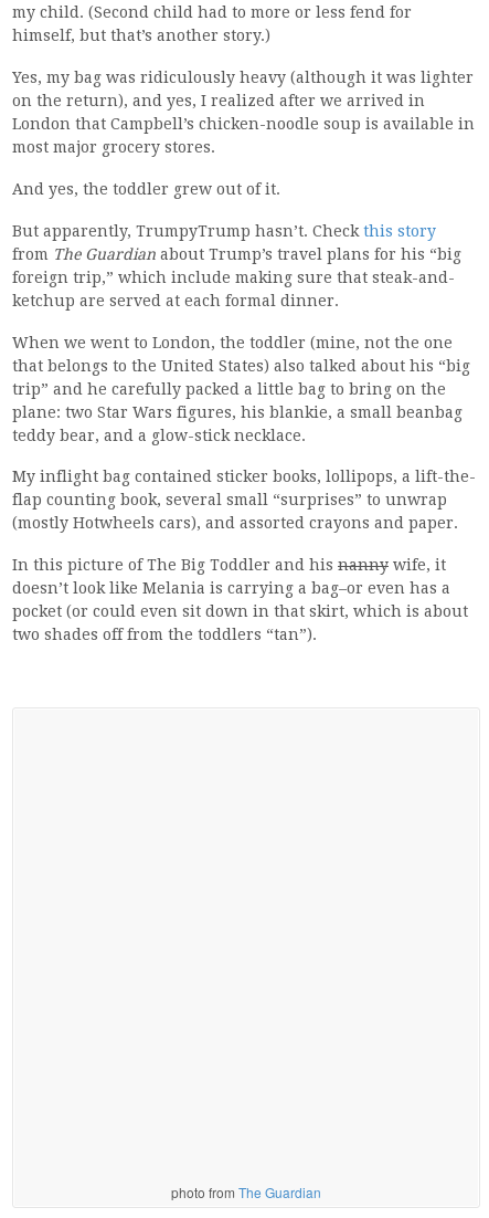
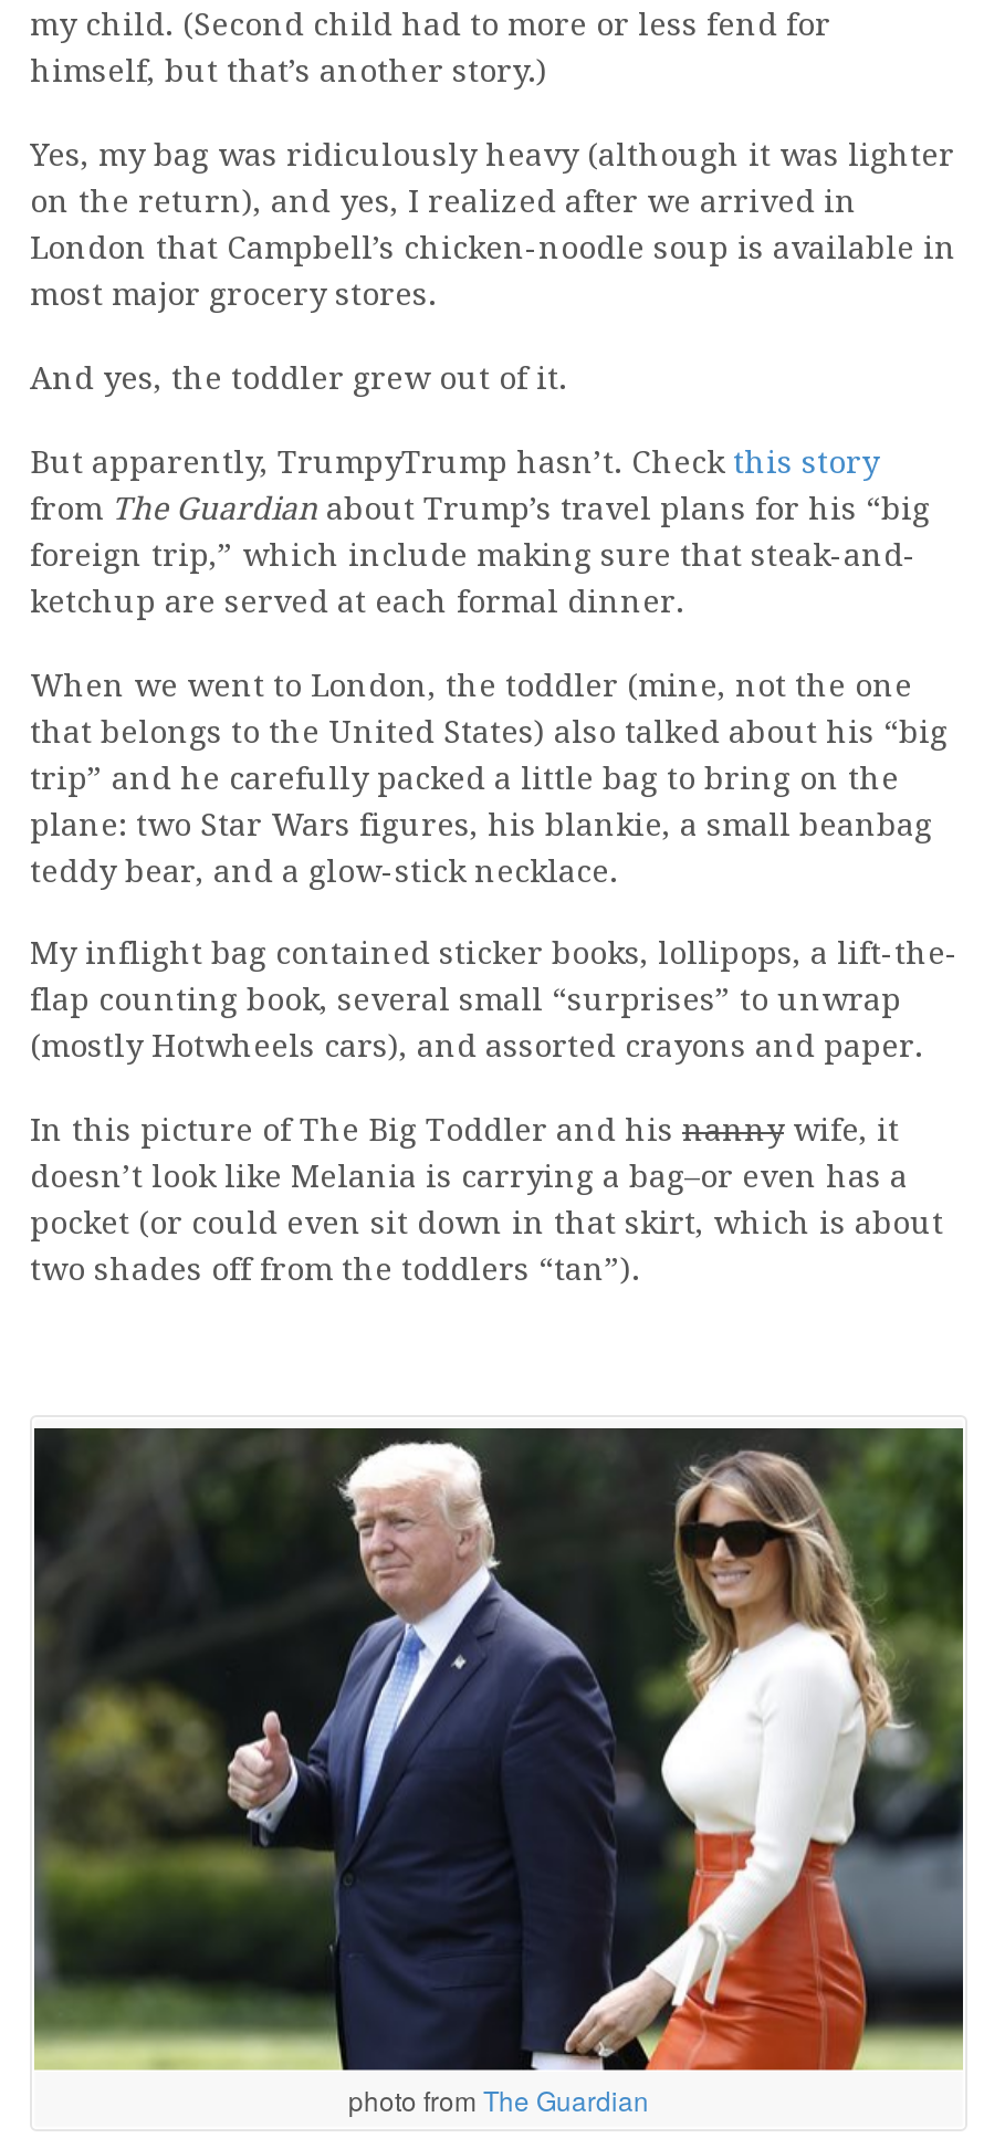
+ [image]
